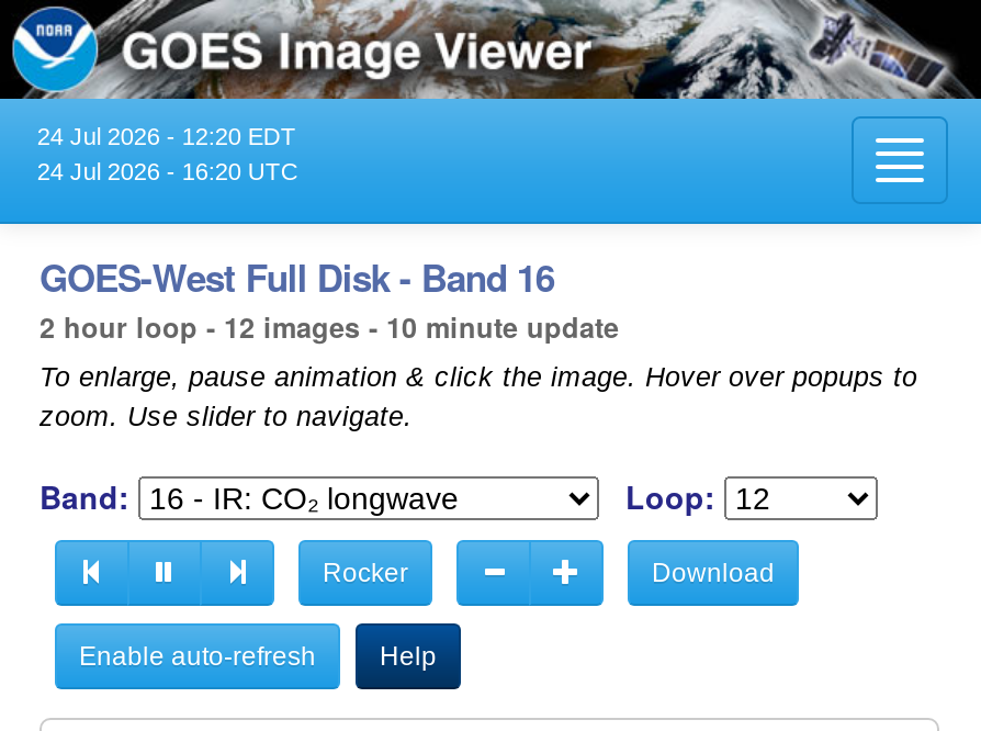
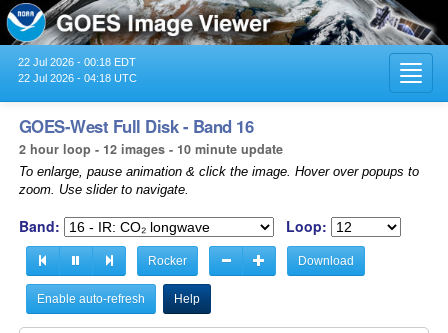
- 24 Jul 2026 - 12:20 EDT
+ 22 Jul 2026 - 00:18 EDT

- 24 Jul 2026 - 16:20 UTC
+ 22 Jul 2026 - 04:18 UTC
